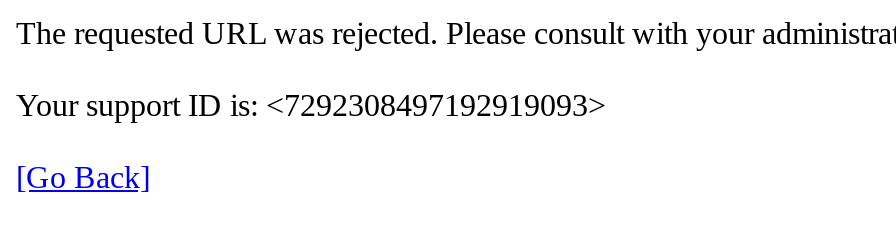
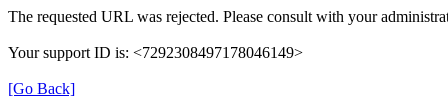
- Your support ID is: <7292308497192919093>
+ Your support ID is: <7292308497178046149>
